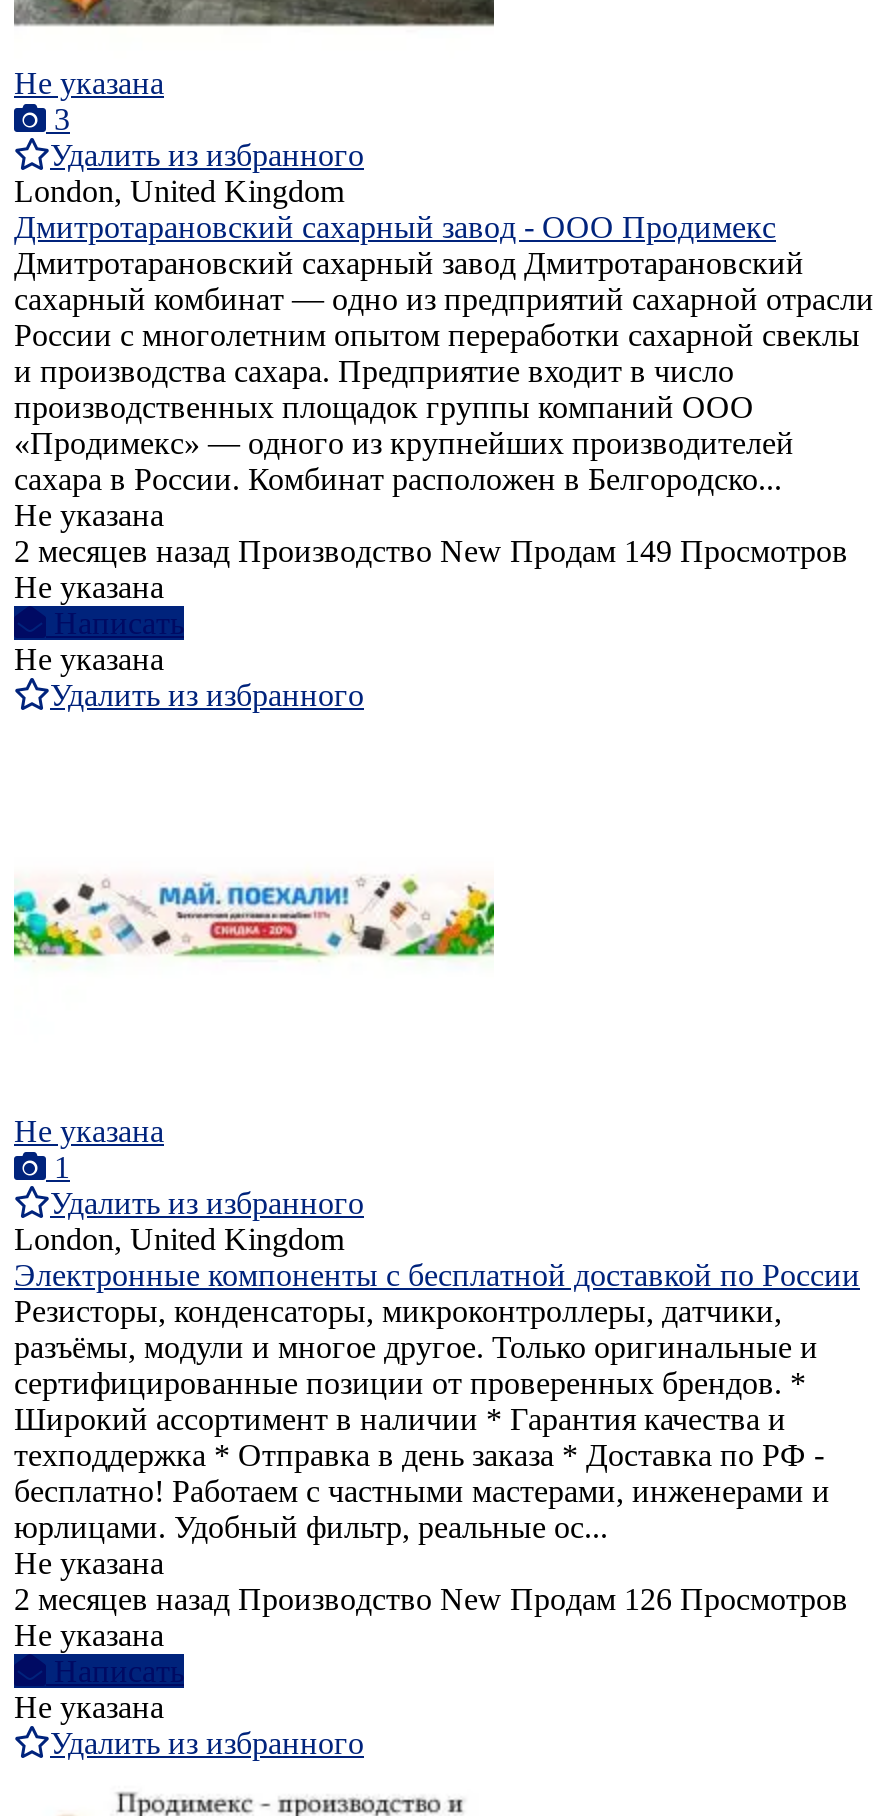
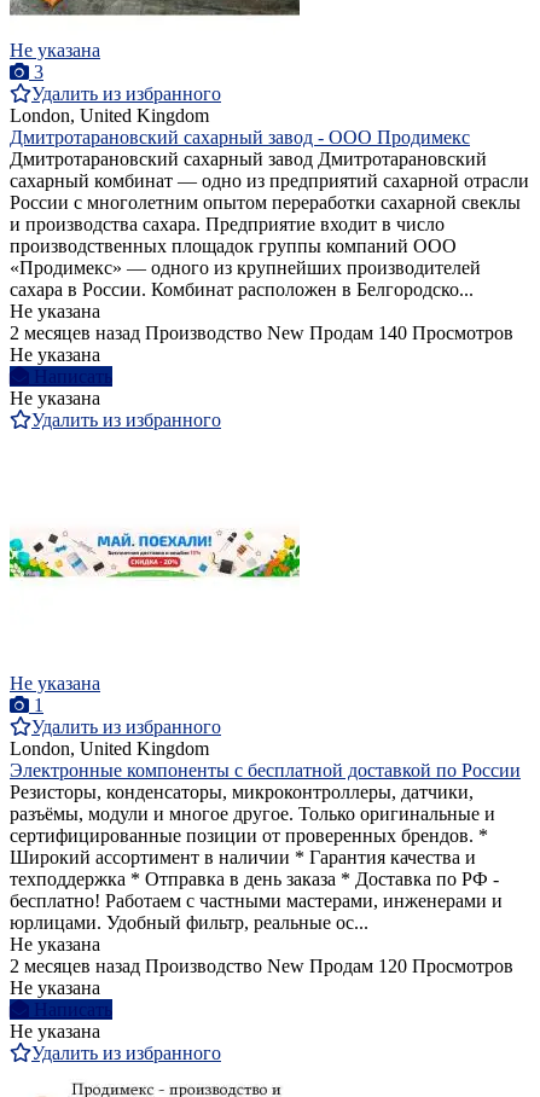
- 2 месяцев назад Производство New Продам 149 Просмотров
+ 2 месяцев назад Производство New Продам 140 Просмотров

- 2 месяцев назад Производство New Продам 126 Просмотров
+ 2 месяцев назад Производство New Продам 120 Просмотров
